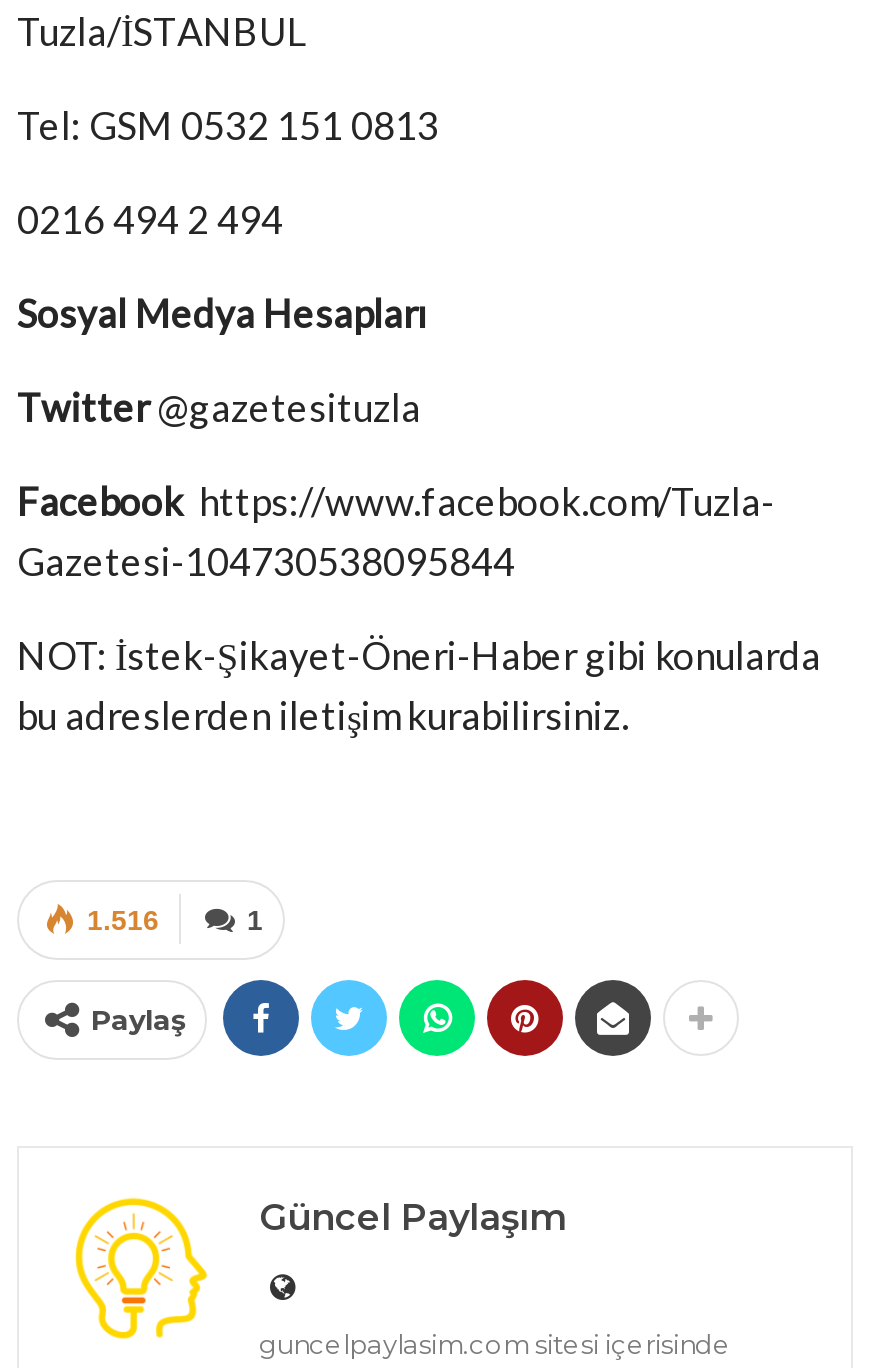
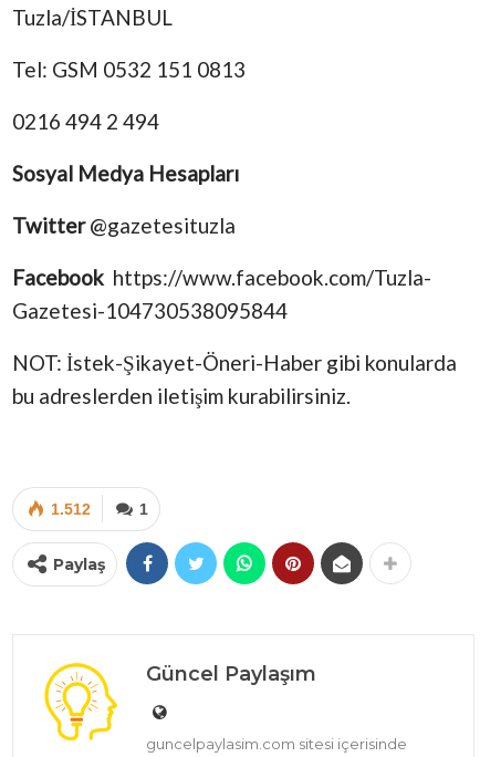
- 1.516
+ 1.512
